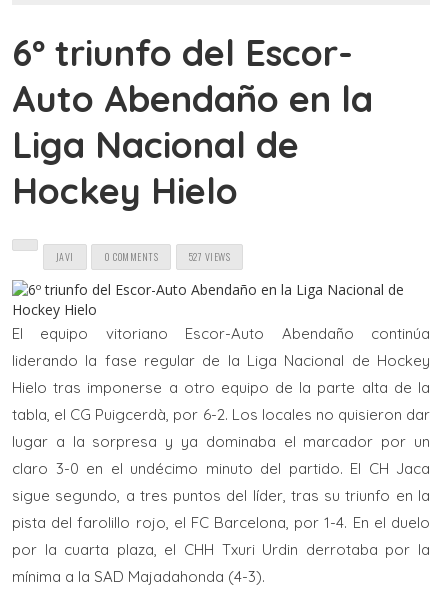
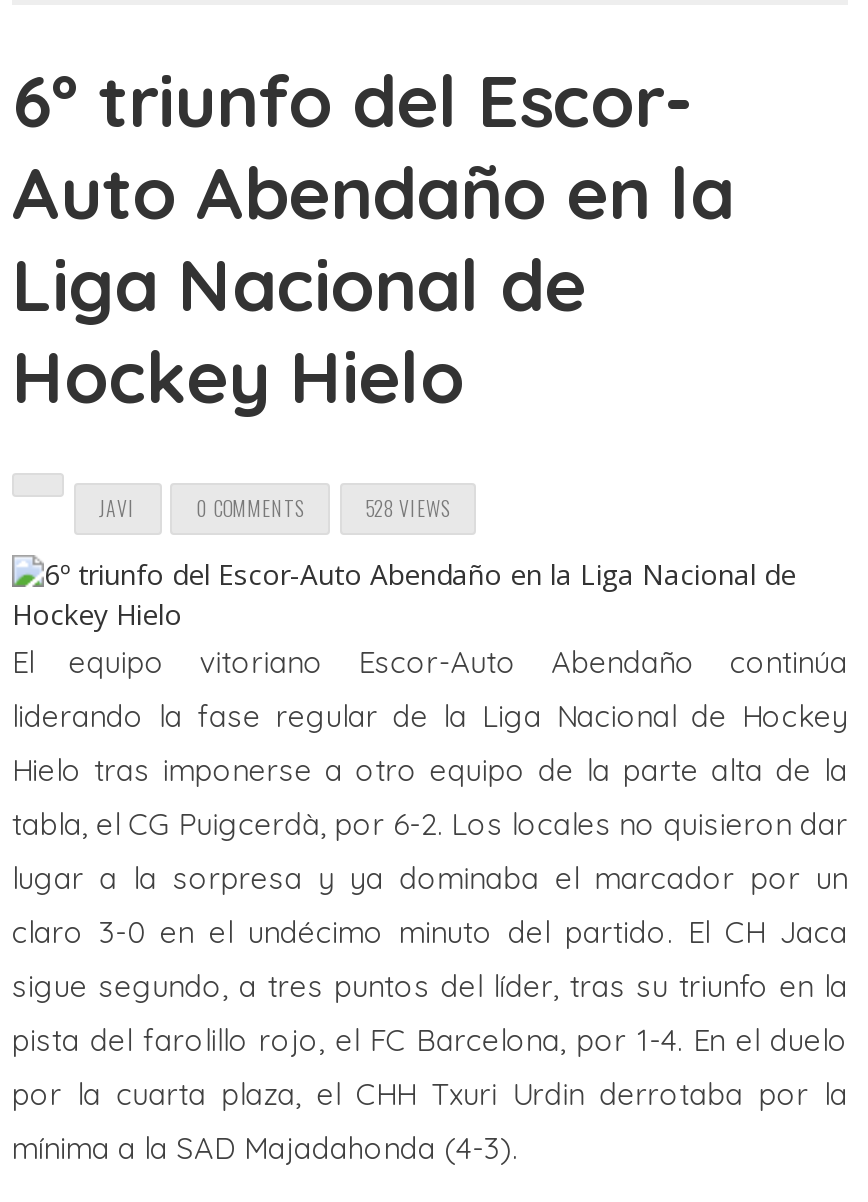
- 527 VIEWS
+ 528 VIEWS
